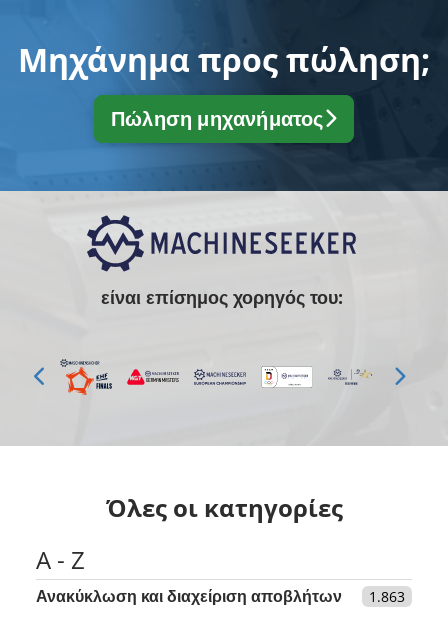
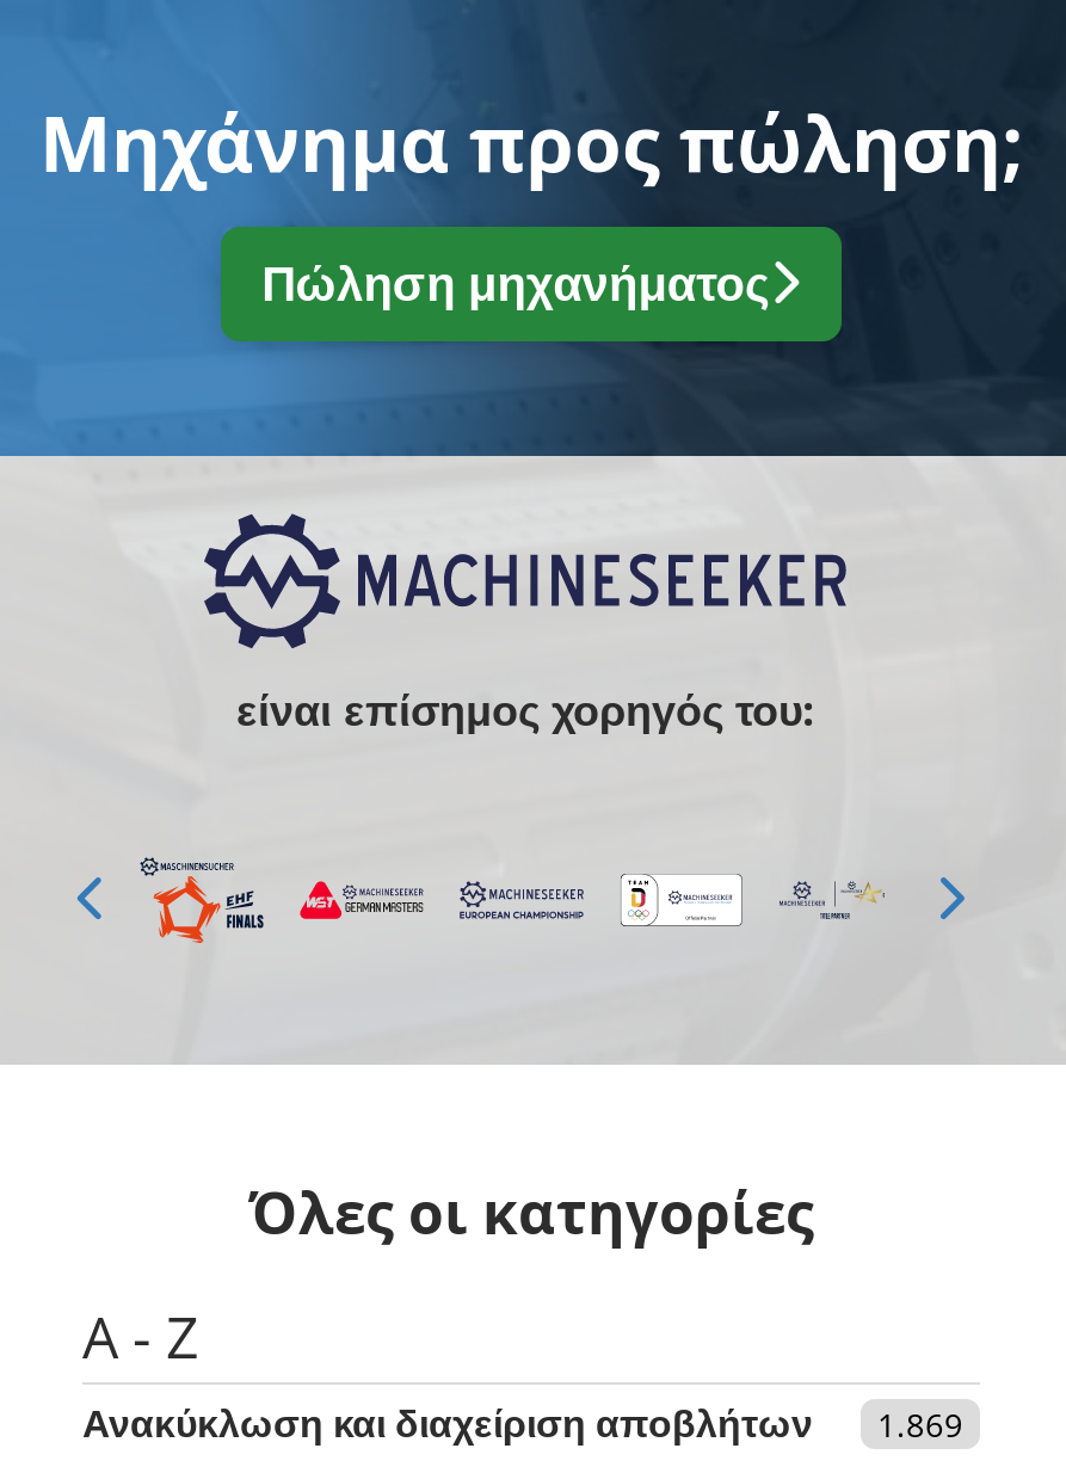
- Ανακύκλωση και διαχείριση αποβλήτων 1.863
+ Ανακύκλωση και διαχείριση αποβλήτων 1.869
